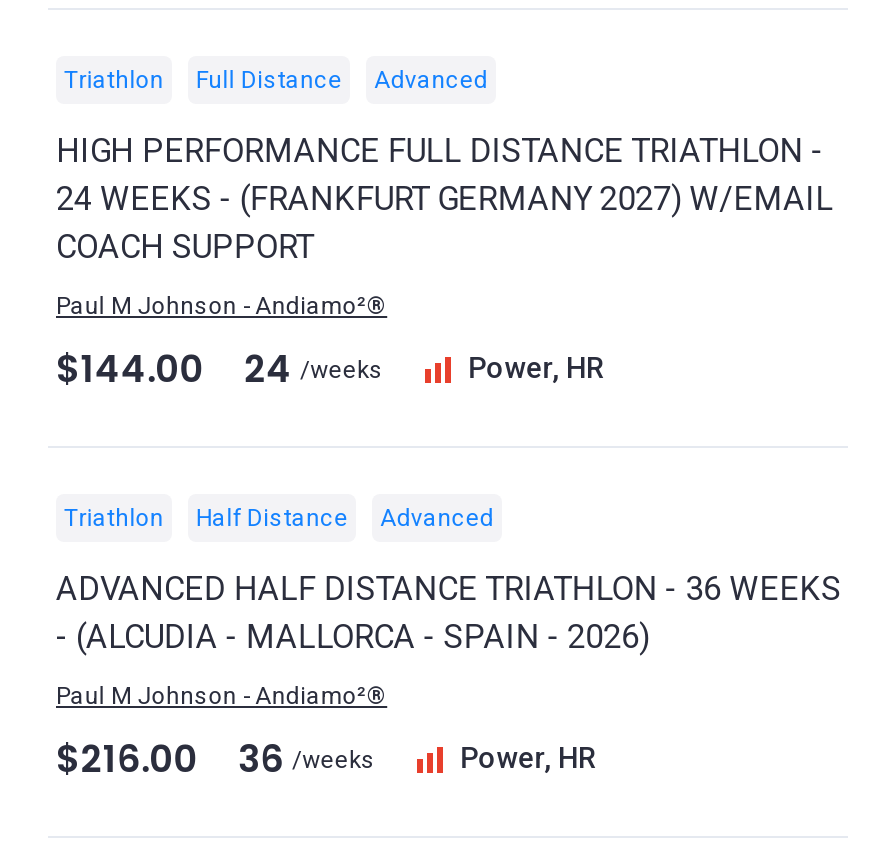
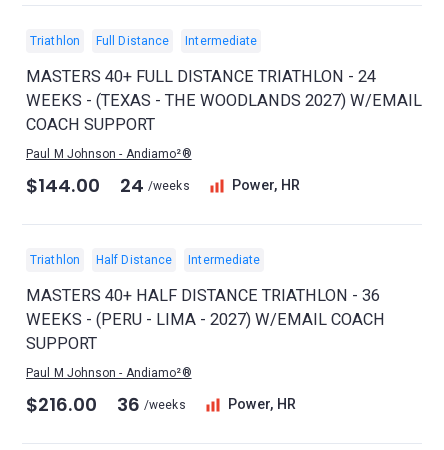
- Advanced
+ Intermediate

- HIGH PERFORMANCE FULL DISTANCE TRIATHLON -
- 24 WEEKS - (FRANKFURT GERMANY 2027) W/EMAIL
+ MASTERS 40+ FULL DISTANCE TRIATHLON - 24
+ WEEKS - (TEXAS - THE WOODLANDS 2027) W/EMAIL

- Advanced
+ Intermediate

- ADVANCED HALF DISTANCE TRIATHLON - 36 WEEKS
- - (ALCUDIA - MALLORCA - SPAIN - 2026)
+ MASTERS 40+ HALF DISTANCE TRIATHLON - 36
+ WEEKS - (PERU - LIMA - 2027) W/EMAIL COACH
+ SUPPORT
